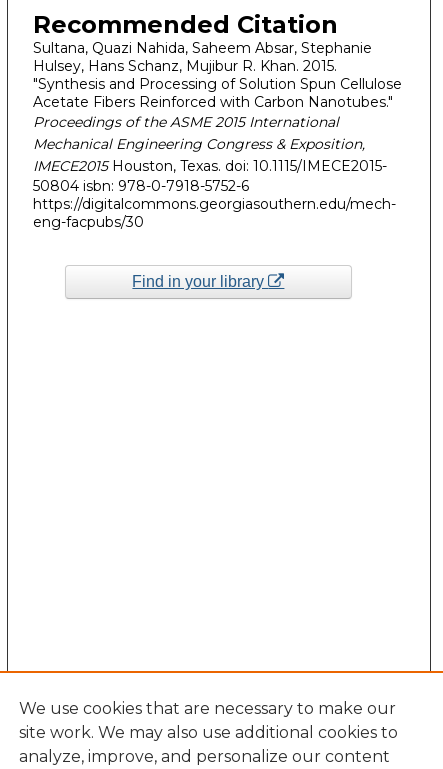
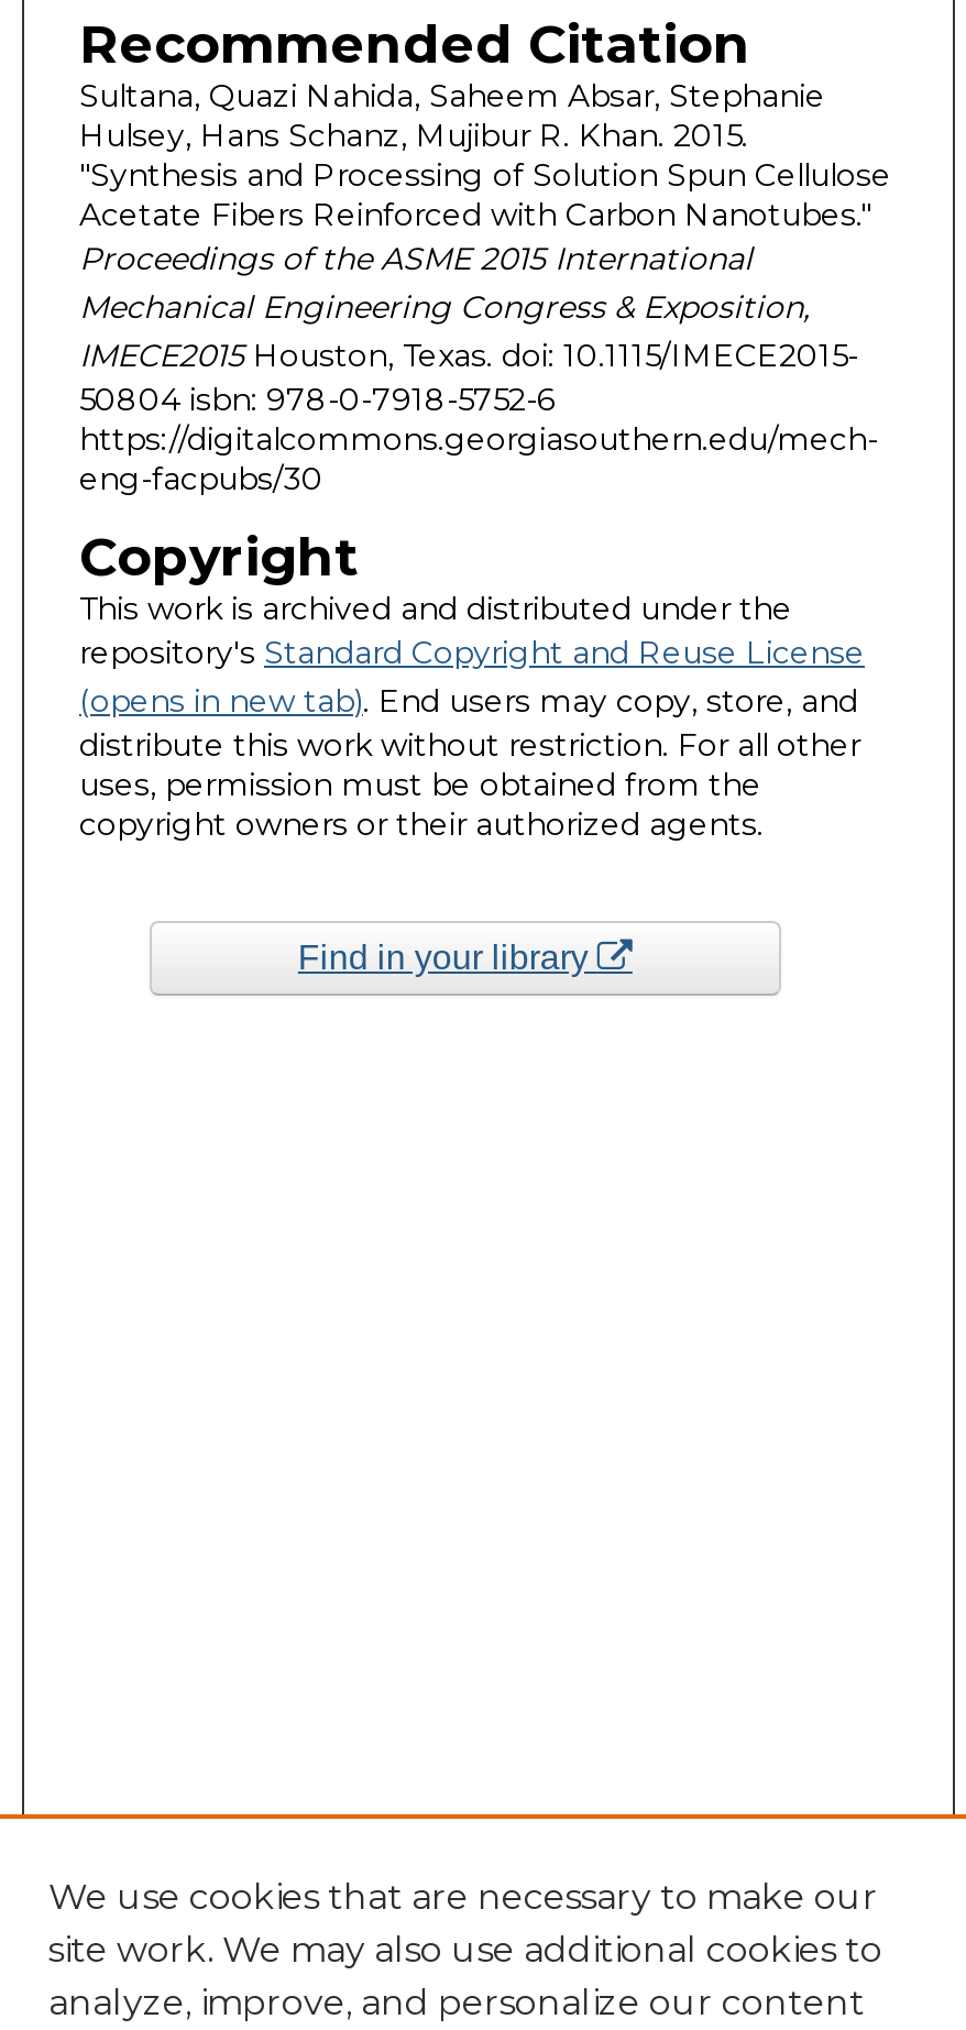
+ Copyright
+ This work is archived and distributed under the
+ repository's Standard Copyright and Reuse License
+ (opens in new tab). End users may copy, store, and
+ distribute this work without restriction. For all other
+ uses, permission must be obtained from the
+ copyright owners or their authorized agents.
